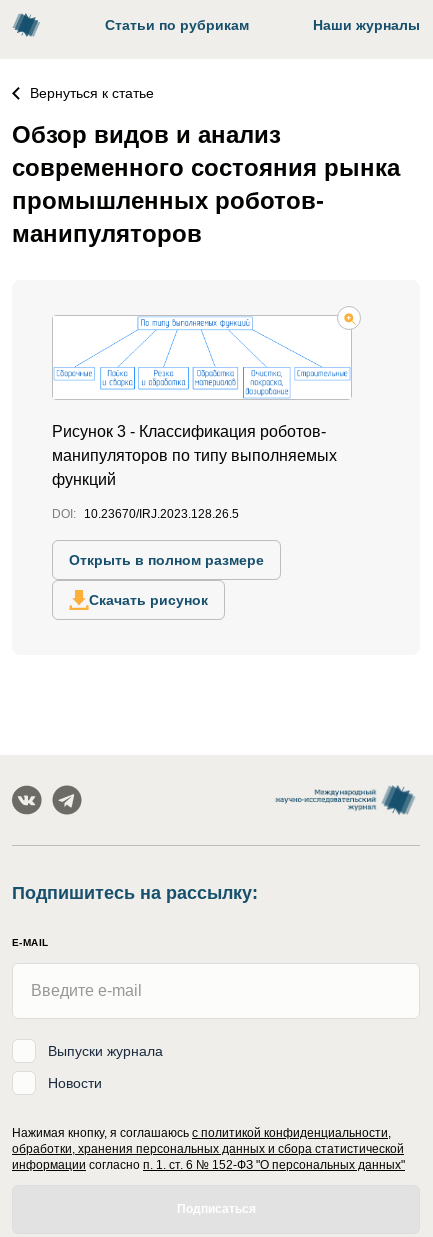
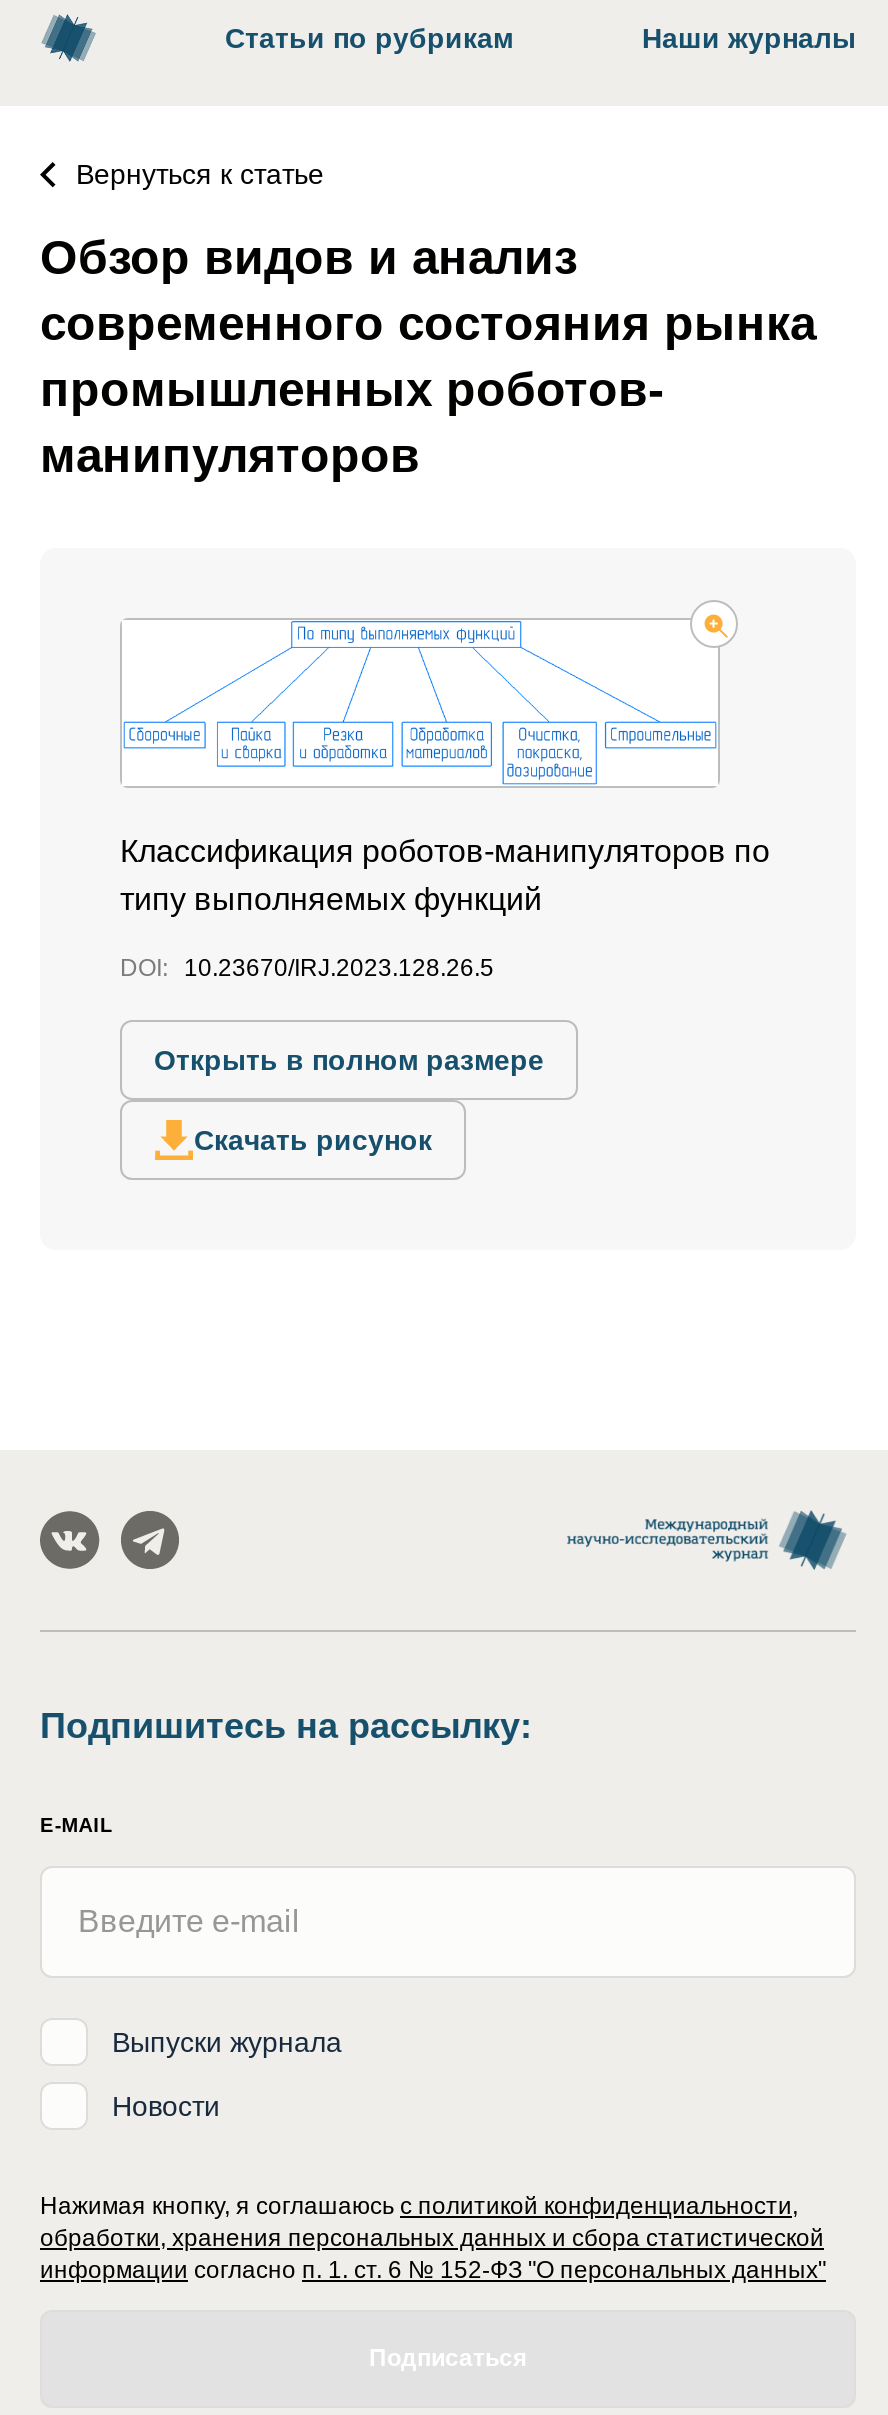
- Рисунок 3 - Классификация роботов-
- манипуляторов по типу выполняемых
- функций
+ Классификация роботов-манипуляторов по
+ типу выполняемых функций
